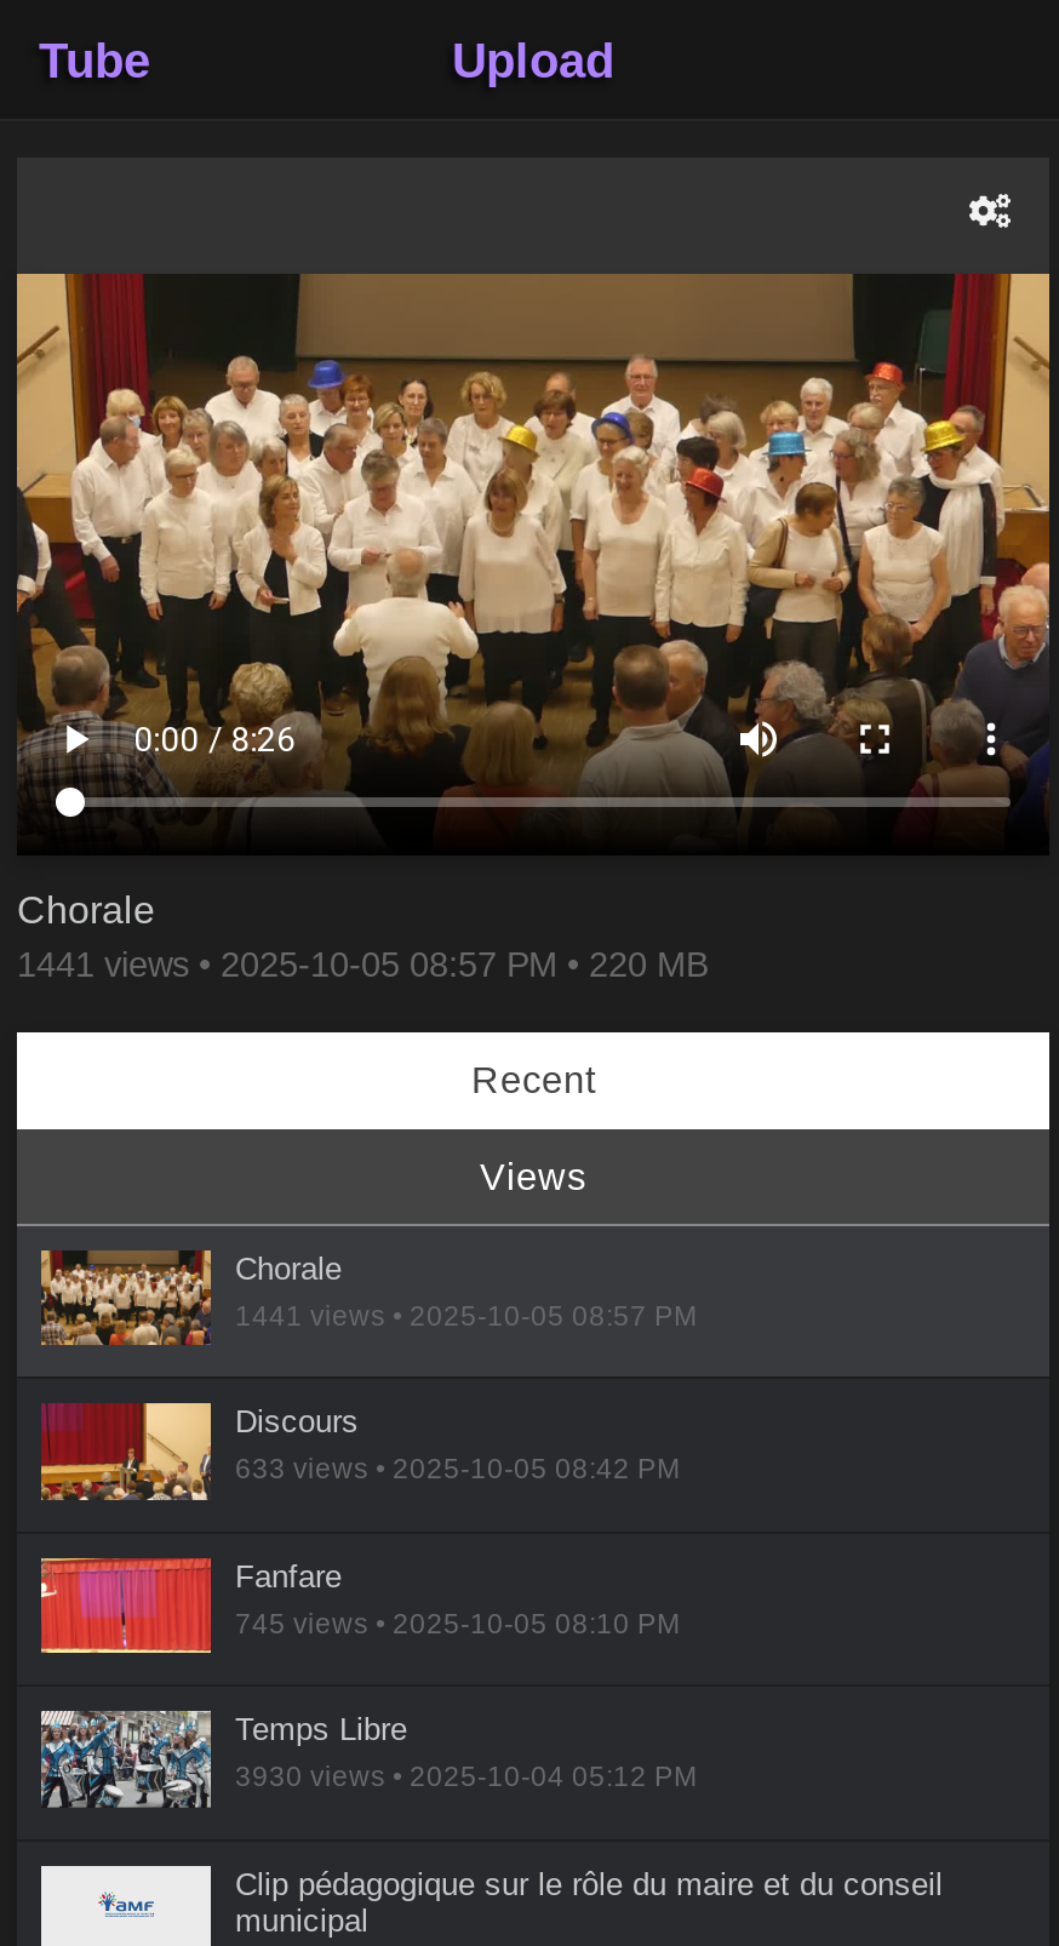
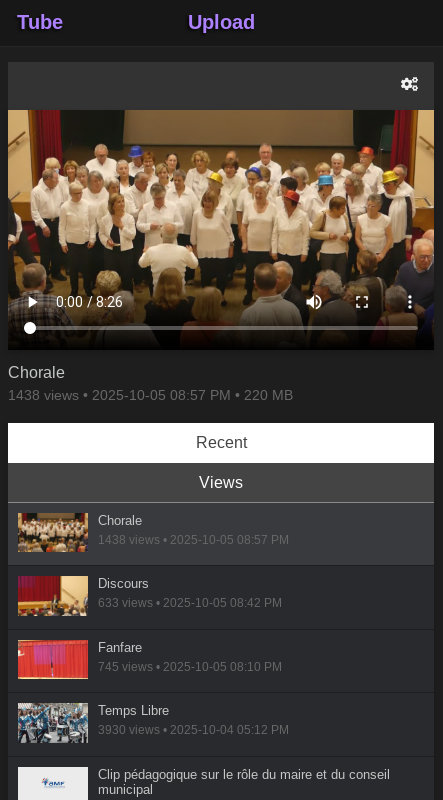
- 1441 views • 2025-10-05 08:57 PM • 220 MB
+ 1438 views • 2025-10-05 08:57 PM • 220 MB

- 1441 views • 2025-10-05 08:57 PM
+ 1438 views • 2025-10-05 08:57 PM
